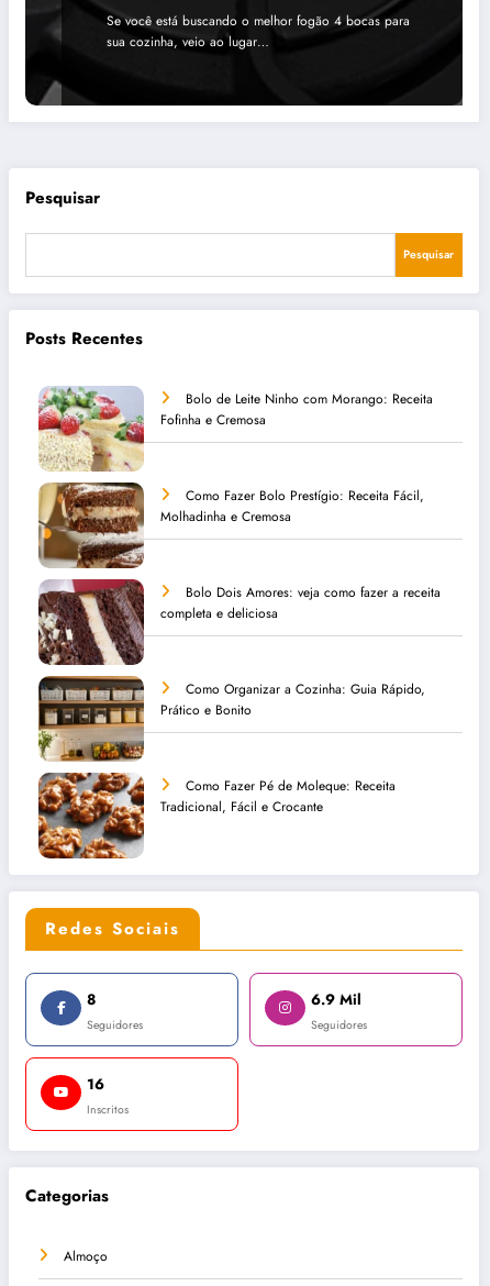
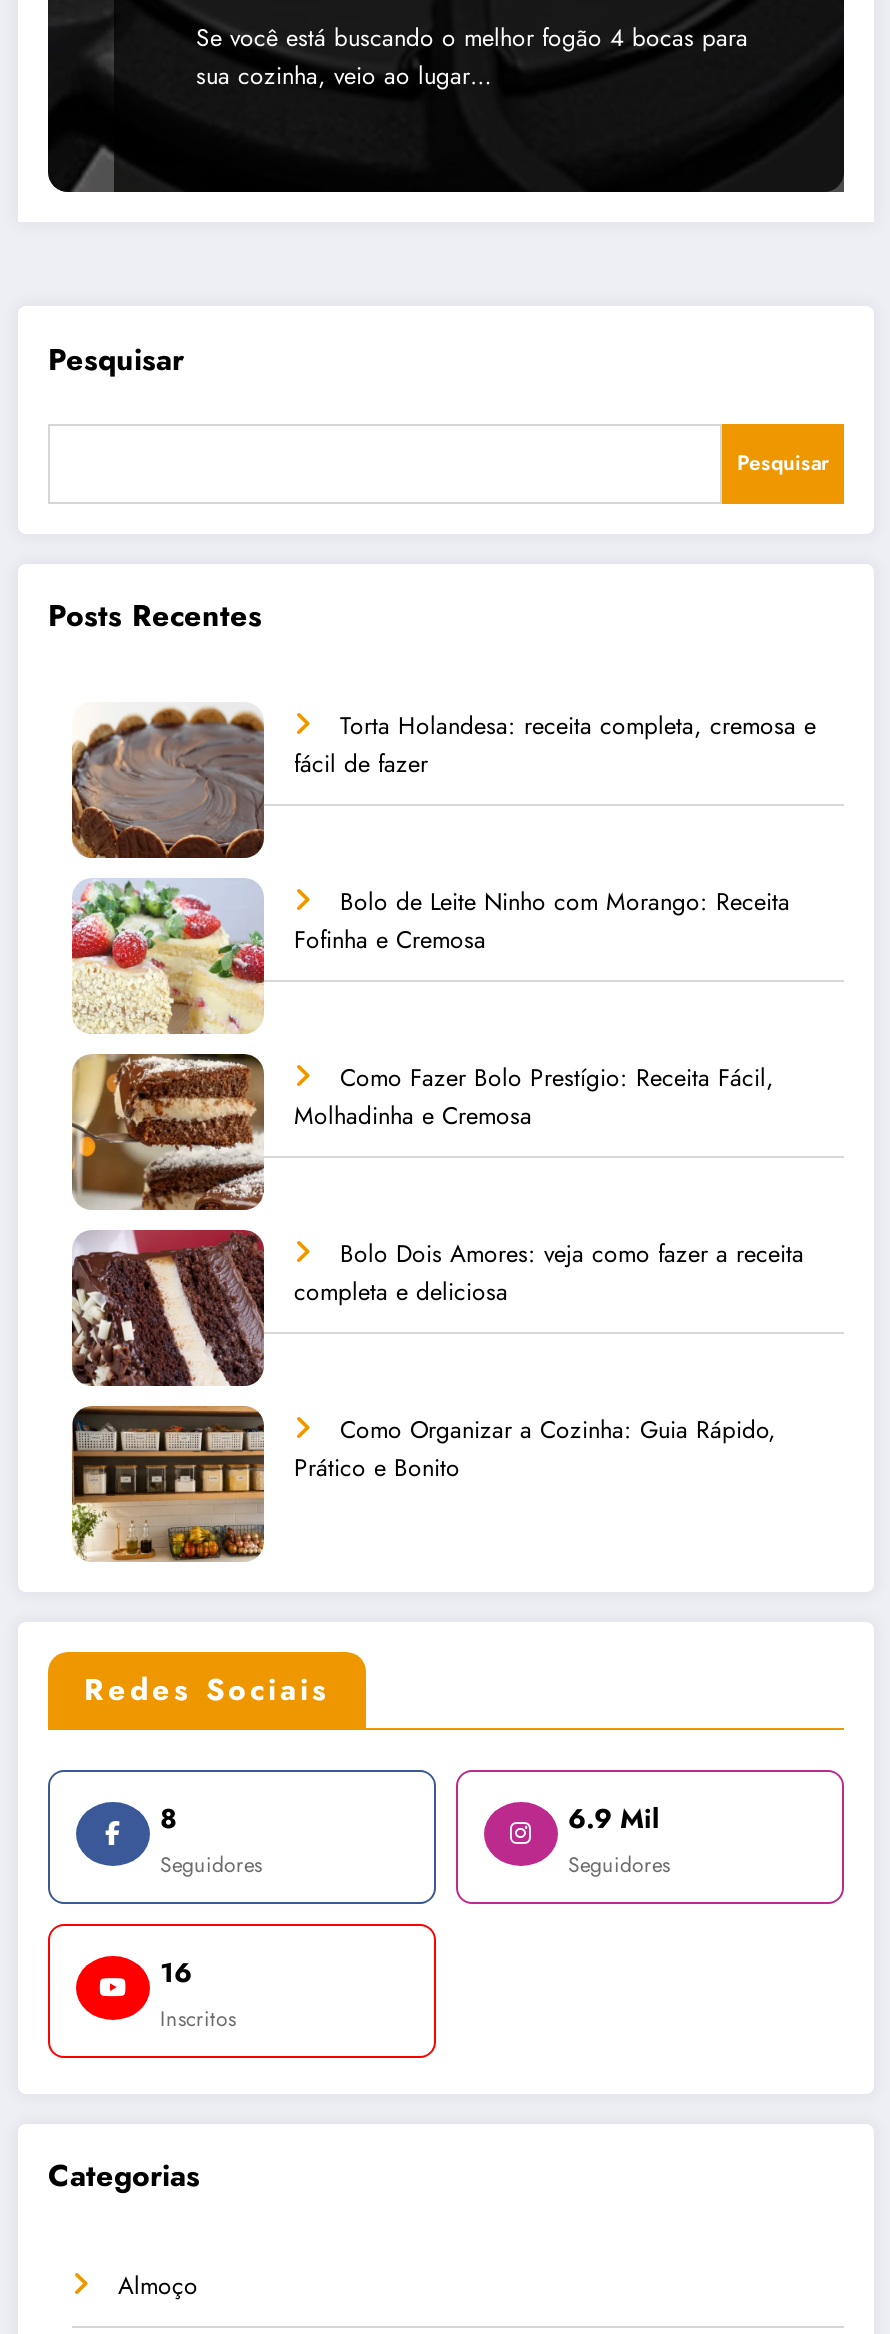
+ [image]
+ Torta Holandesa: receita completa, cremosa e
+ fácil de fazer

moved down: [image] | Bolo de Leite Ninho com Morango: Receita | Fofinha e Cremosa | ... | Como Organizar a Cozinha: Guia Rápido, | Prático e Bonito

- [image]
- Como Fazer Pé de Moleque: Receita
- Tradicional, Fácil e Crocante
